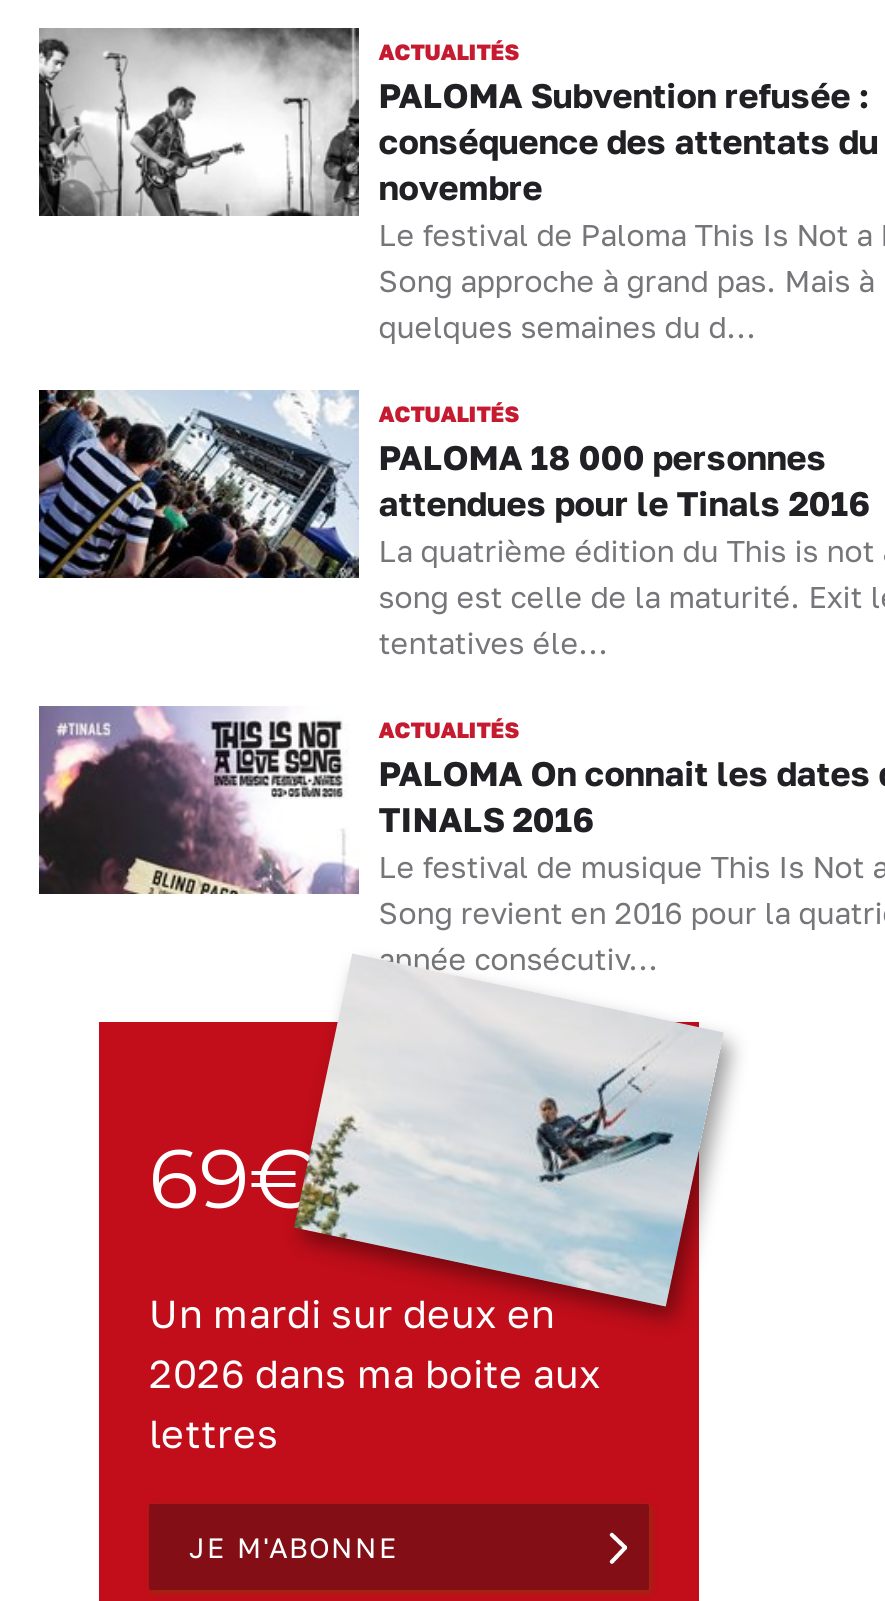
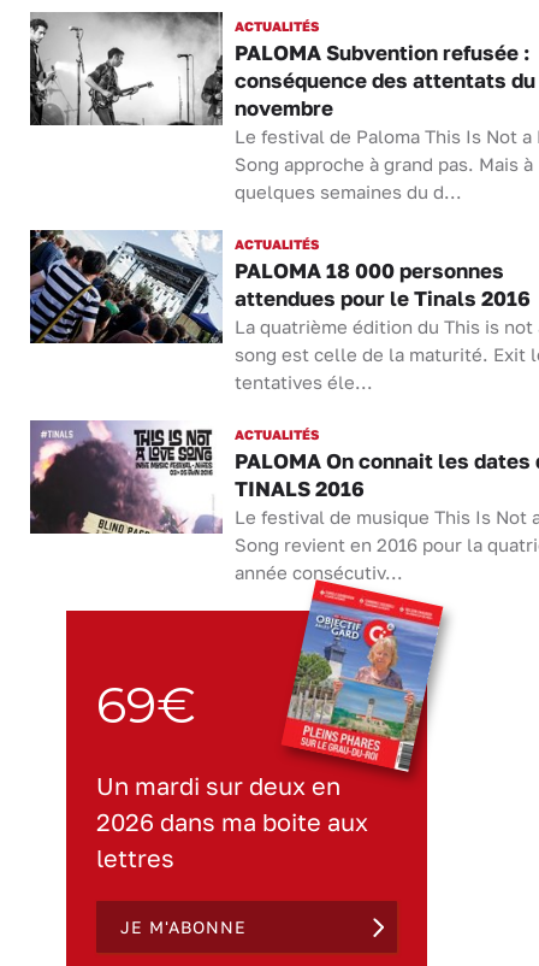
- [image]
+ [image]
